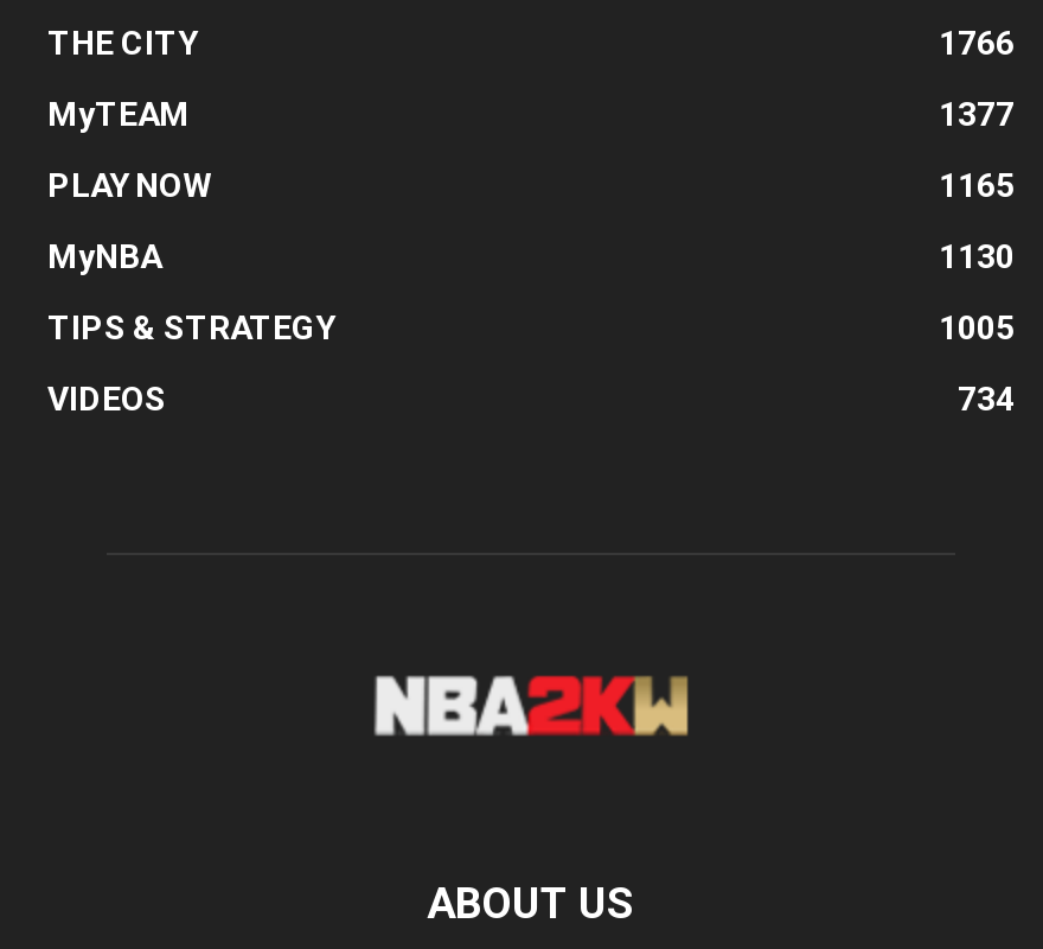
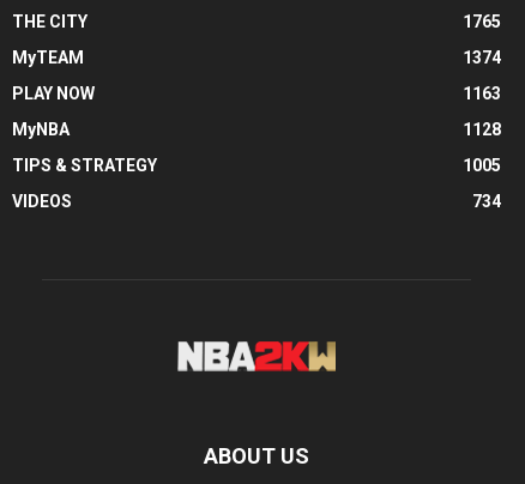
- 1766
+ 1765

- 1377
+ 1374

- 1165
+ 1163

- 1130
+ 1128
